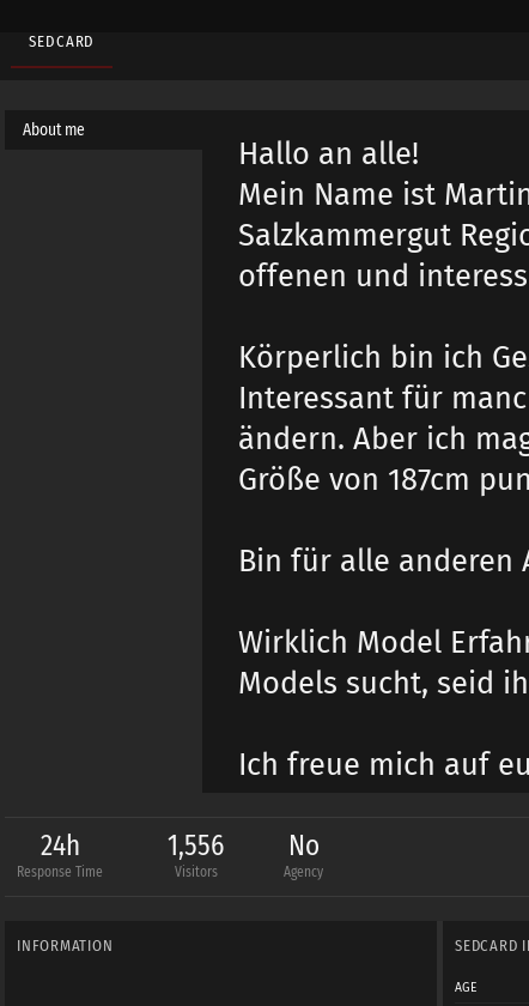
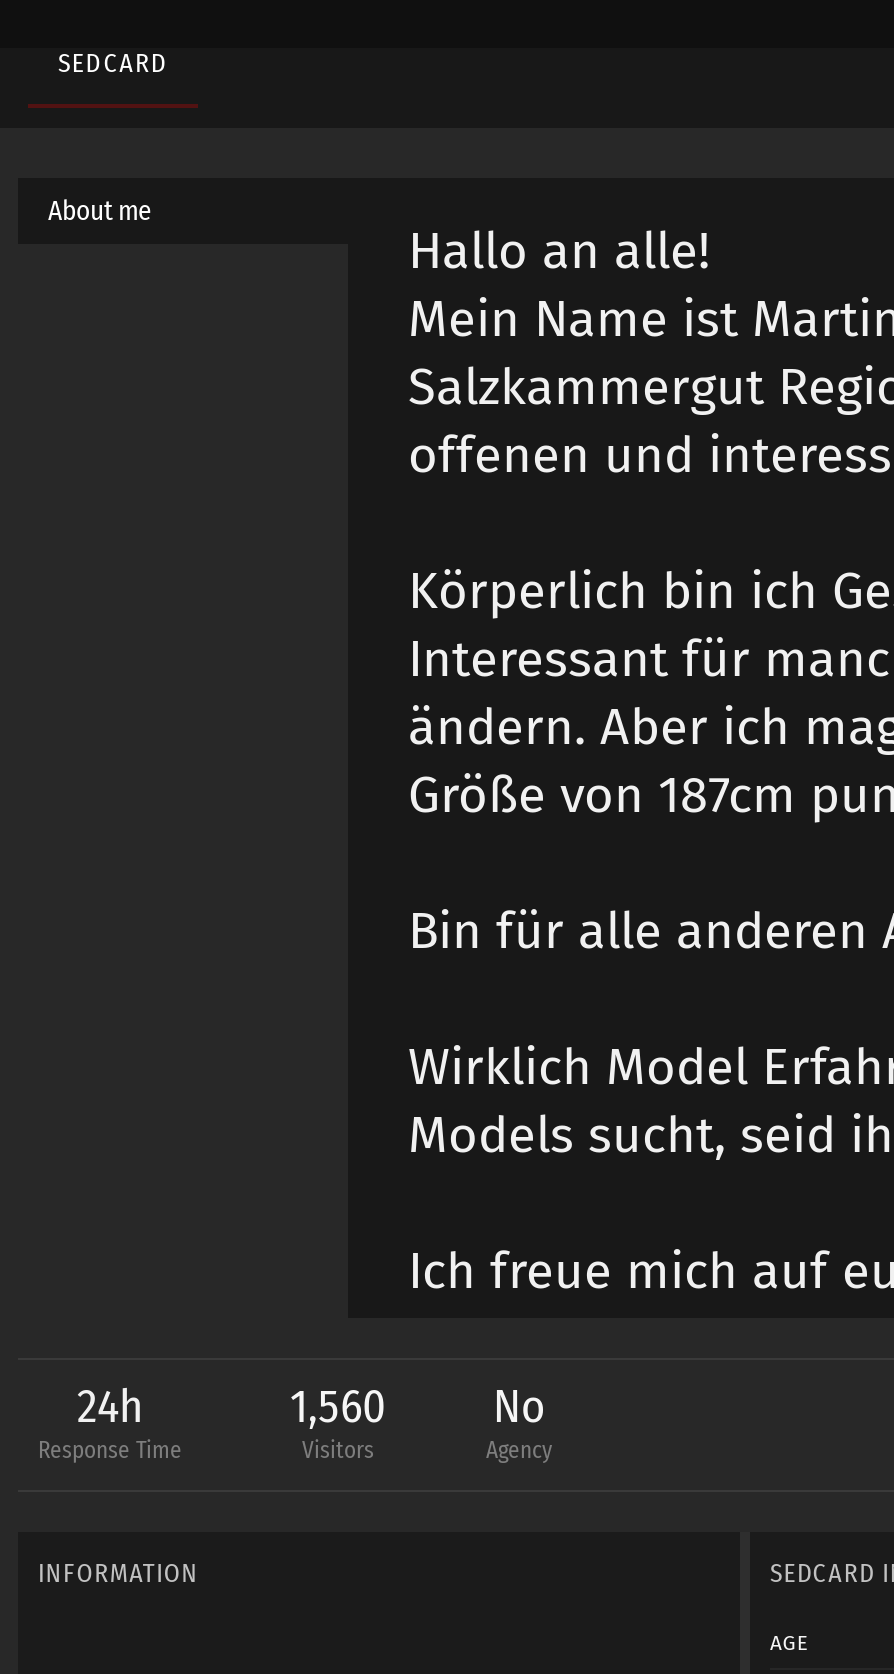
- 1,556
+ 1,560
